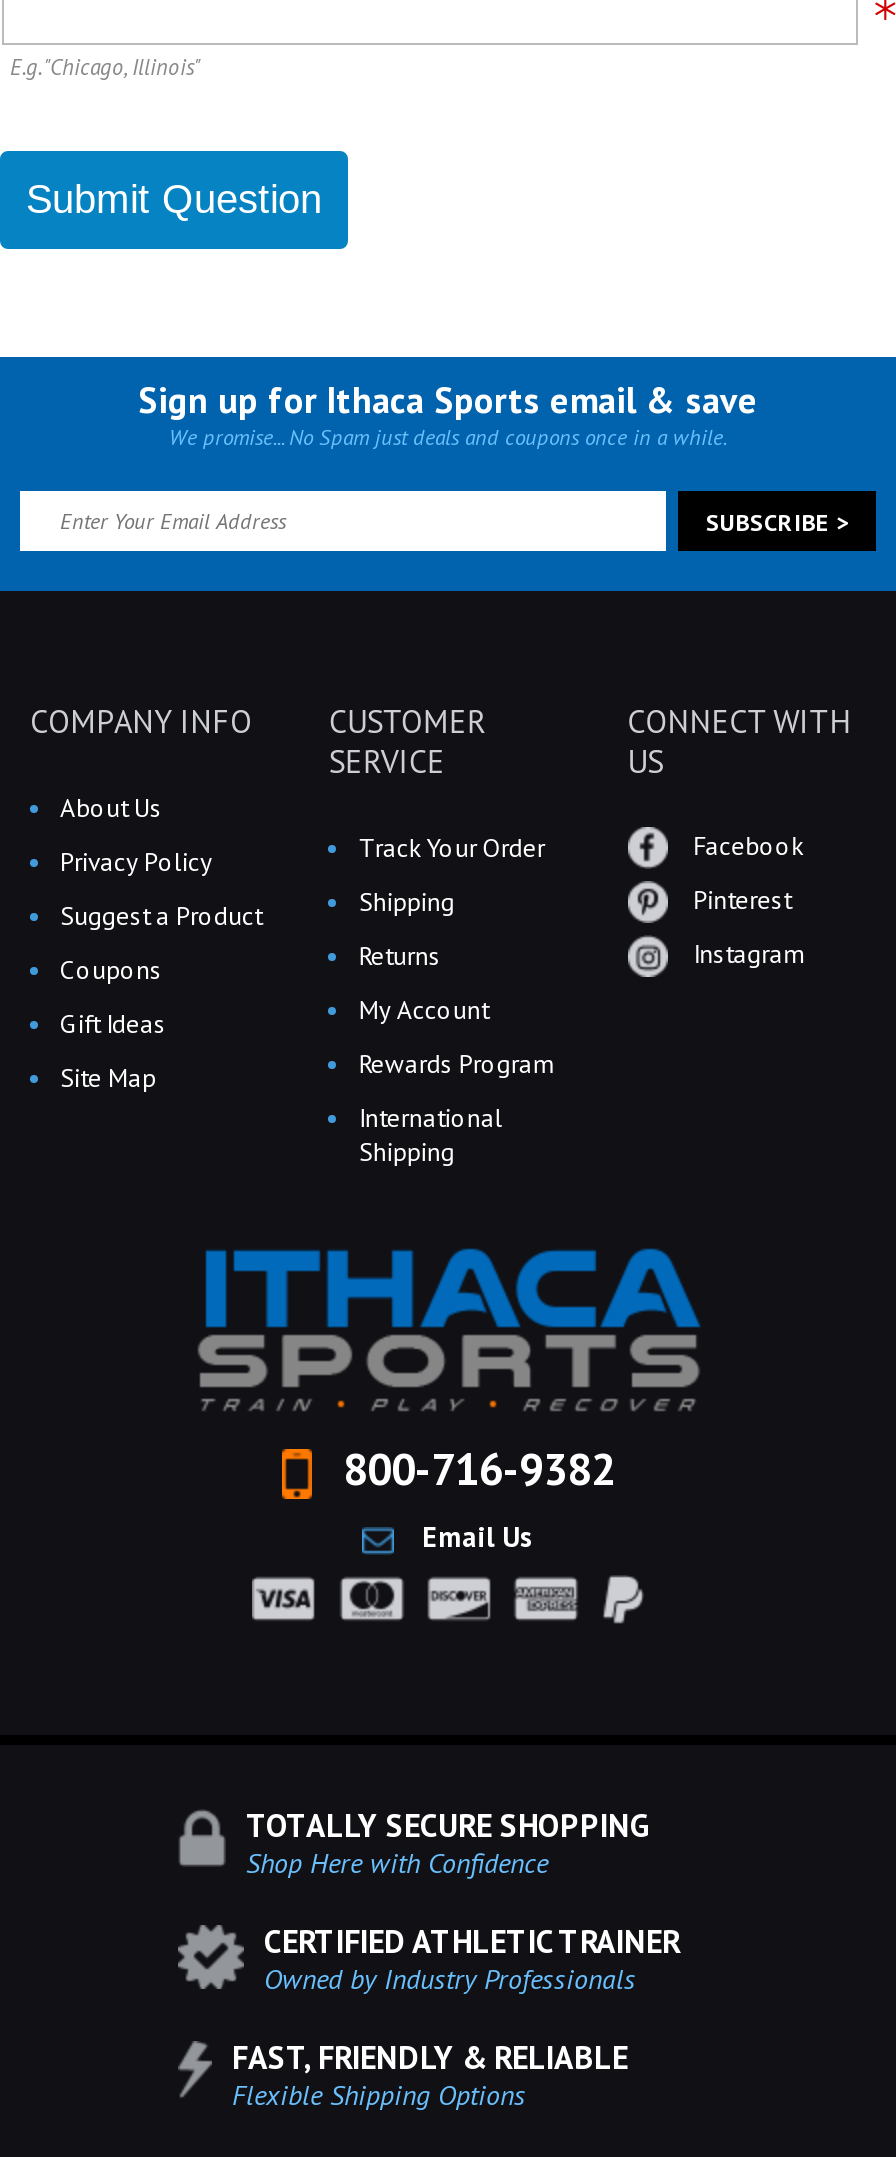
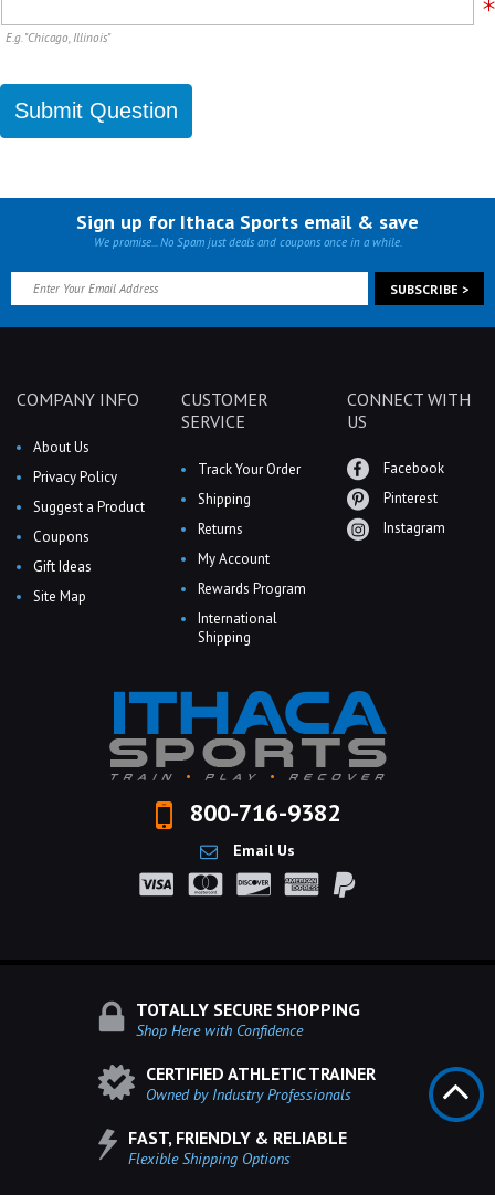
+ [image]
